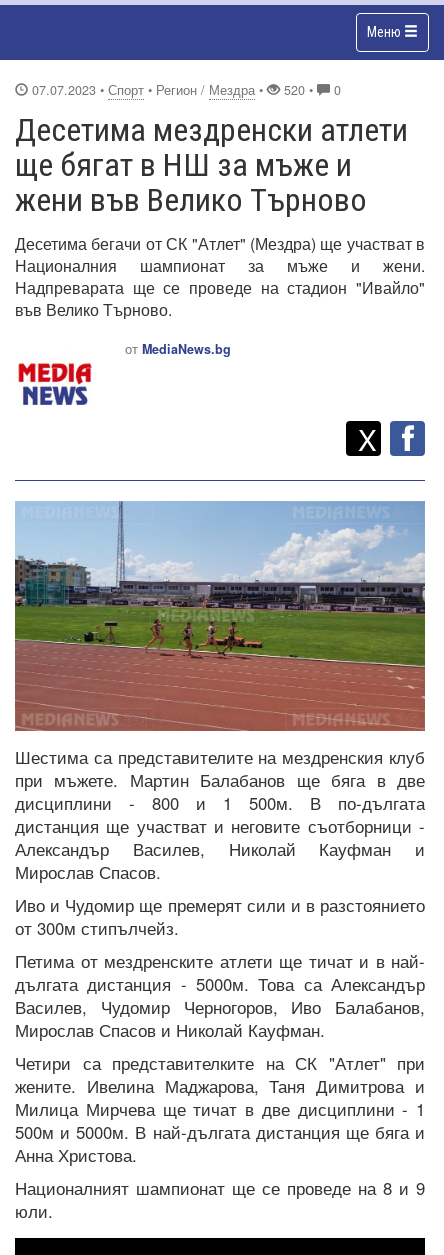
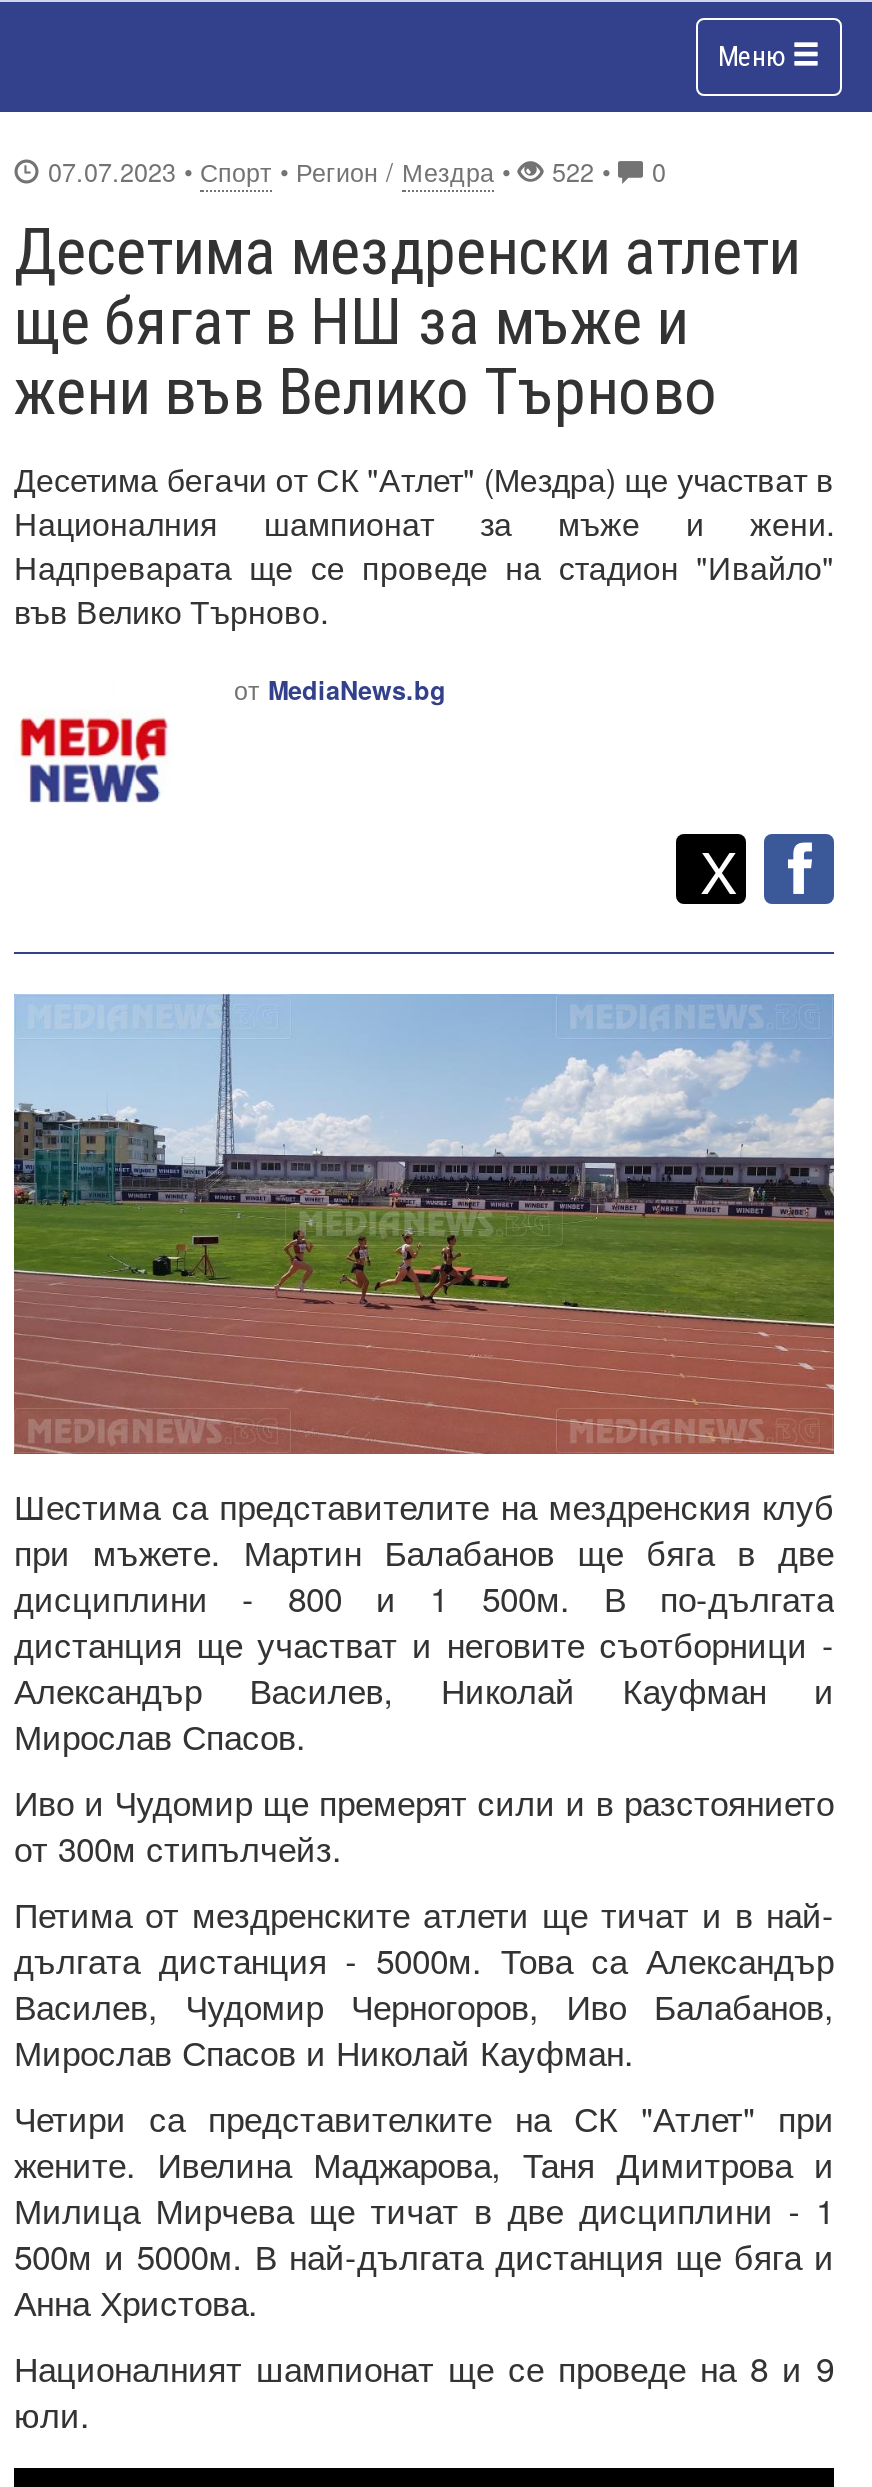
- 07.07.2023 • Спорт • Регион / Мездра • 520 • 0
+ 07.07.2023 • Спорт • Регион / Мездра • 522 • 0
